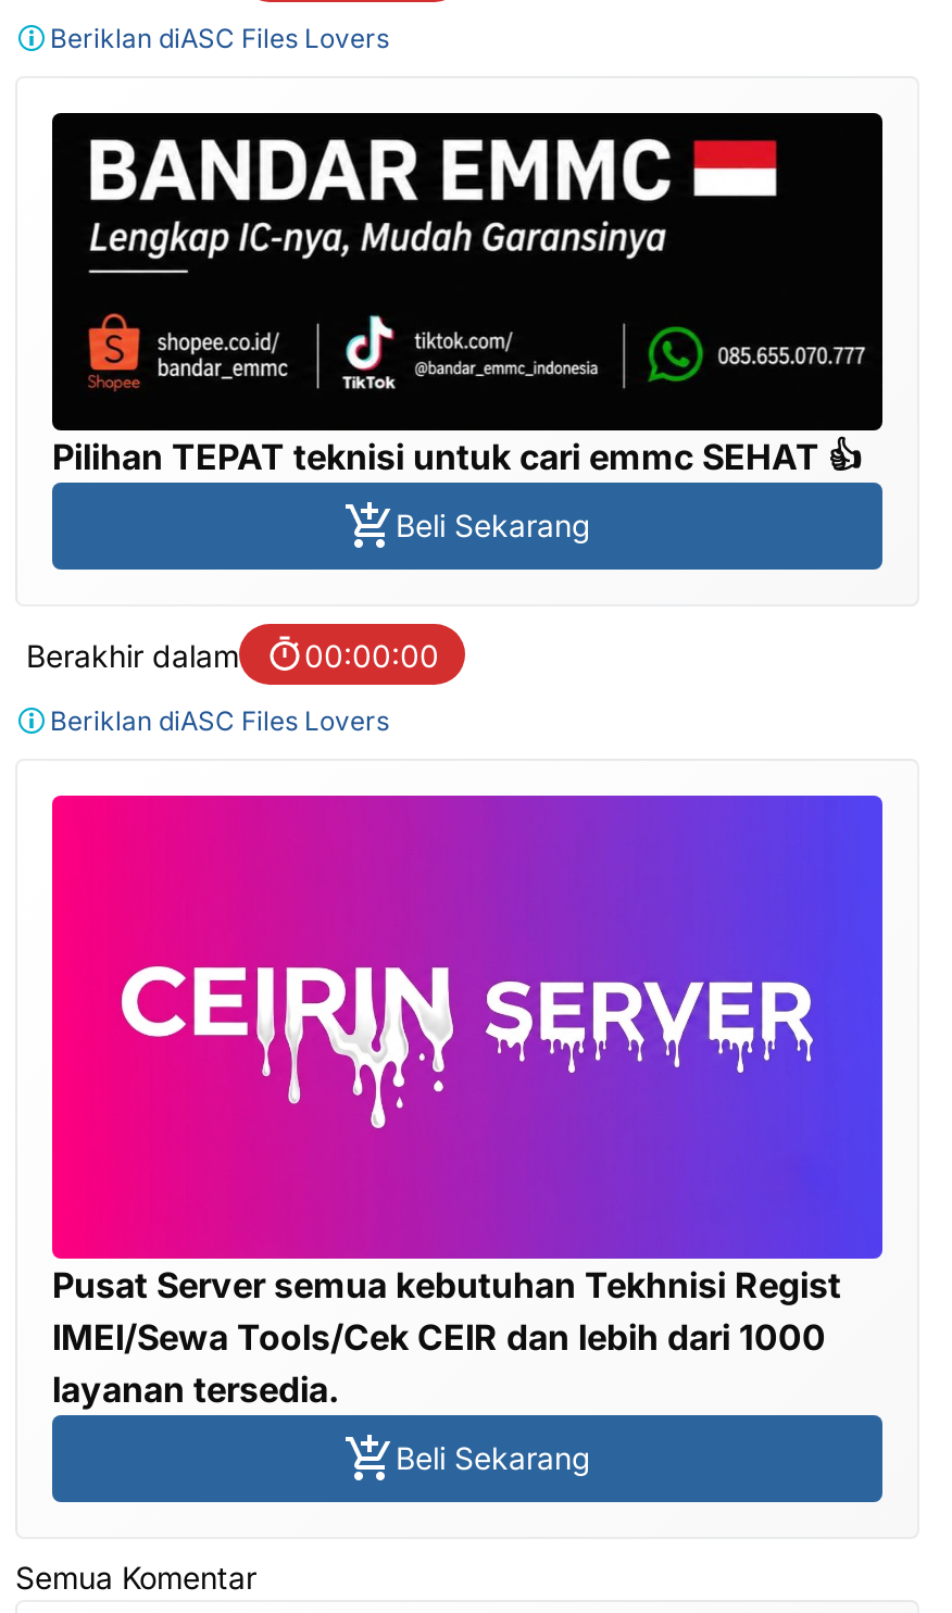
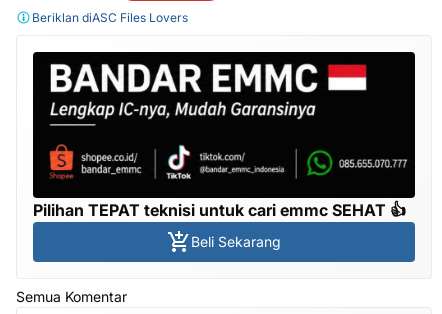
- Berakhir dalam
- 00:00:00
- Beriklan diASC Files Lovers

- [image]
- Pusat Server semua kebutuhan Tekhnisi Regist
- IMEI/Sewa Tools/Cek CEIR dan lebih dari 1000
- layanan tersedia.
- Beli Sekarang
